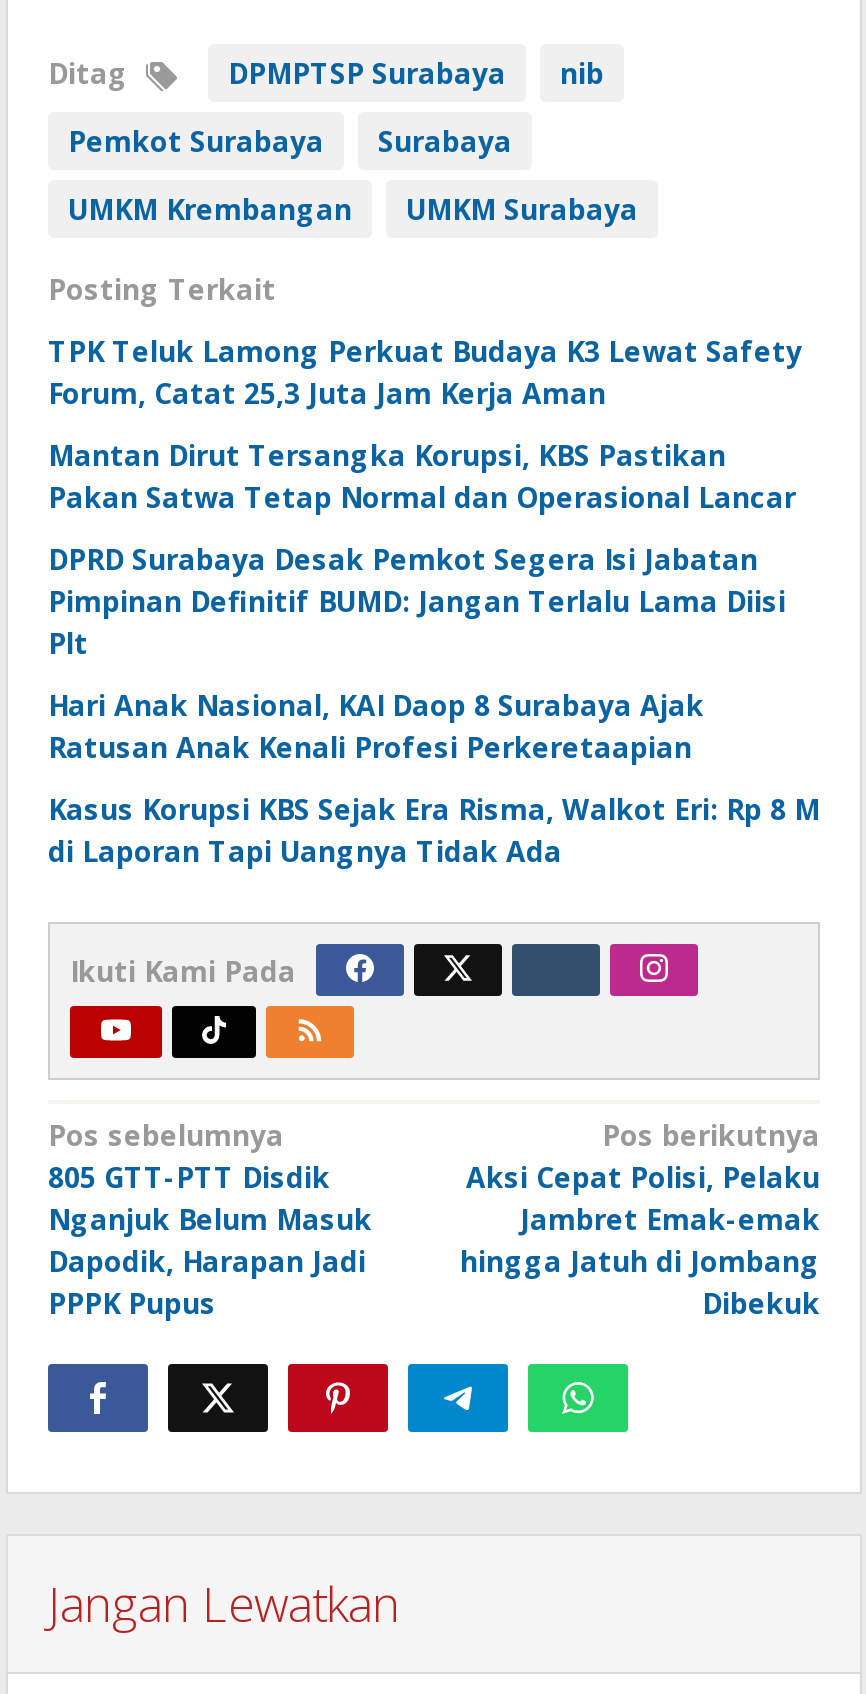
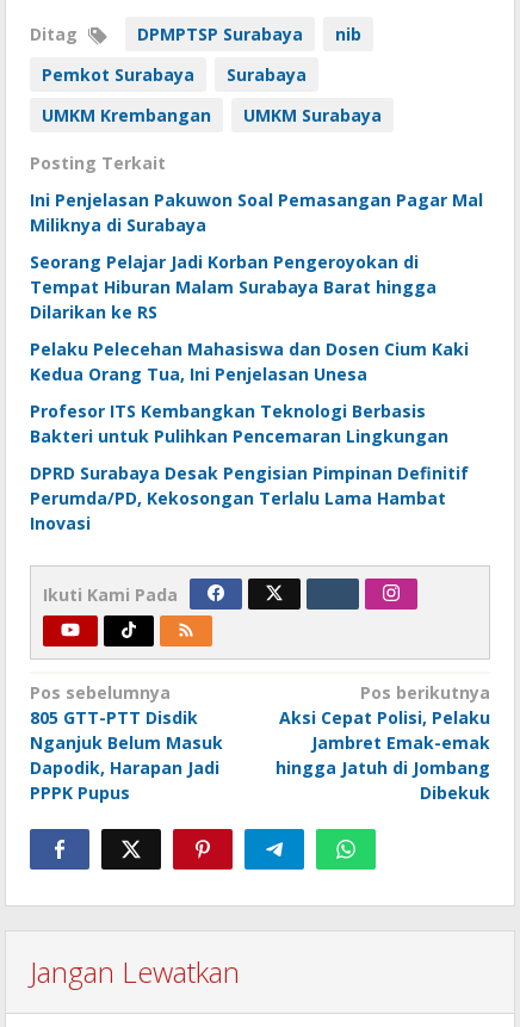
- TPK Teluk Lamong Perkuat Budaya K3 Lewat Safety
- Forum, Catat 25,3 Juta Jam Kerja Aman
+ Ini Penjelasan Pakuwon Soal Pemasangan Pagar Mal
+ Miliknya di Surabaya

- Mantan Dirut Tersangka Korupsi, KBS Pastikan
- Pakan Satwa Tetap Normal dan Operasional Lancar
+ Seorang Pelajar Jadi Korban Pengeroyokan di
+ Tempat Hiburan Malam Surabaya Barat hingga
+ Dilarikan ke RS

- DPRD Surabaya Desak Pemkot Segera Isi Jabatan
- Pimpinan Definitif BUMD: Jangan Terlalu Lama Diisi
- Plt
+ Pelaku Pelecehan Mahasiswa dan Dosen Cium Kaki
+ Kedua Orang Tua, Ini Penjelasan Unesa

- Hari Anak Nasional, KAI Daop 8 Surabaya Ajak
- Ratusan Anak Kenali Profesi Perkeretaapian
+ Profesor ITS Kembangkan Teknologi Berbasis
+ Bakteri untuk Pulihkan Pencemaran Lingkungan

- Kasus Korupsi KBS Sejak Era Risma, Walkot Eri: Rp 8 M
- di Laporan Tapi Uangnya Tidak Ada
+ DPRD Surabaya Desak Pengisian Pimpinan Definitif
+ Perumda/PD, Kekosongan Terlalu Lama Hambat
+ Inovasi
